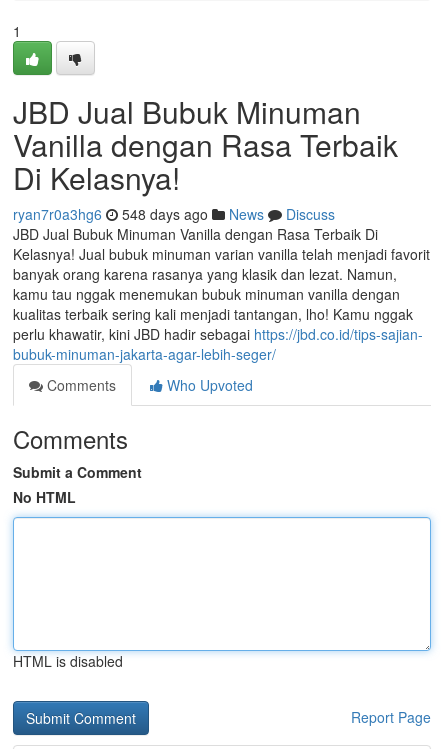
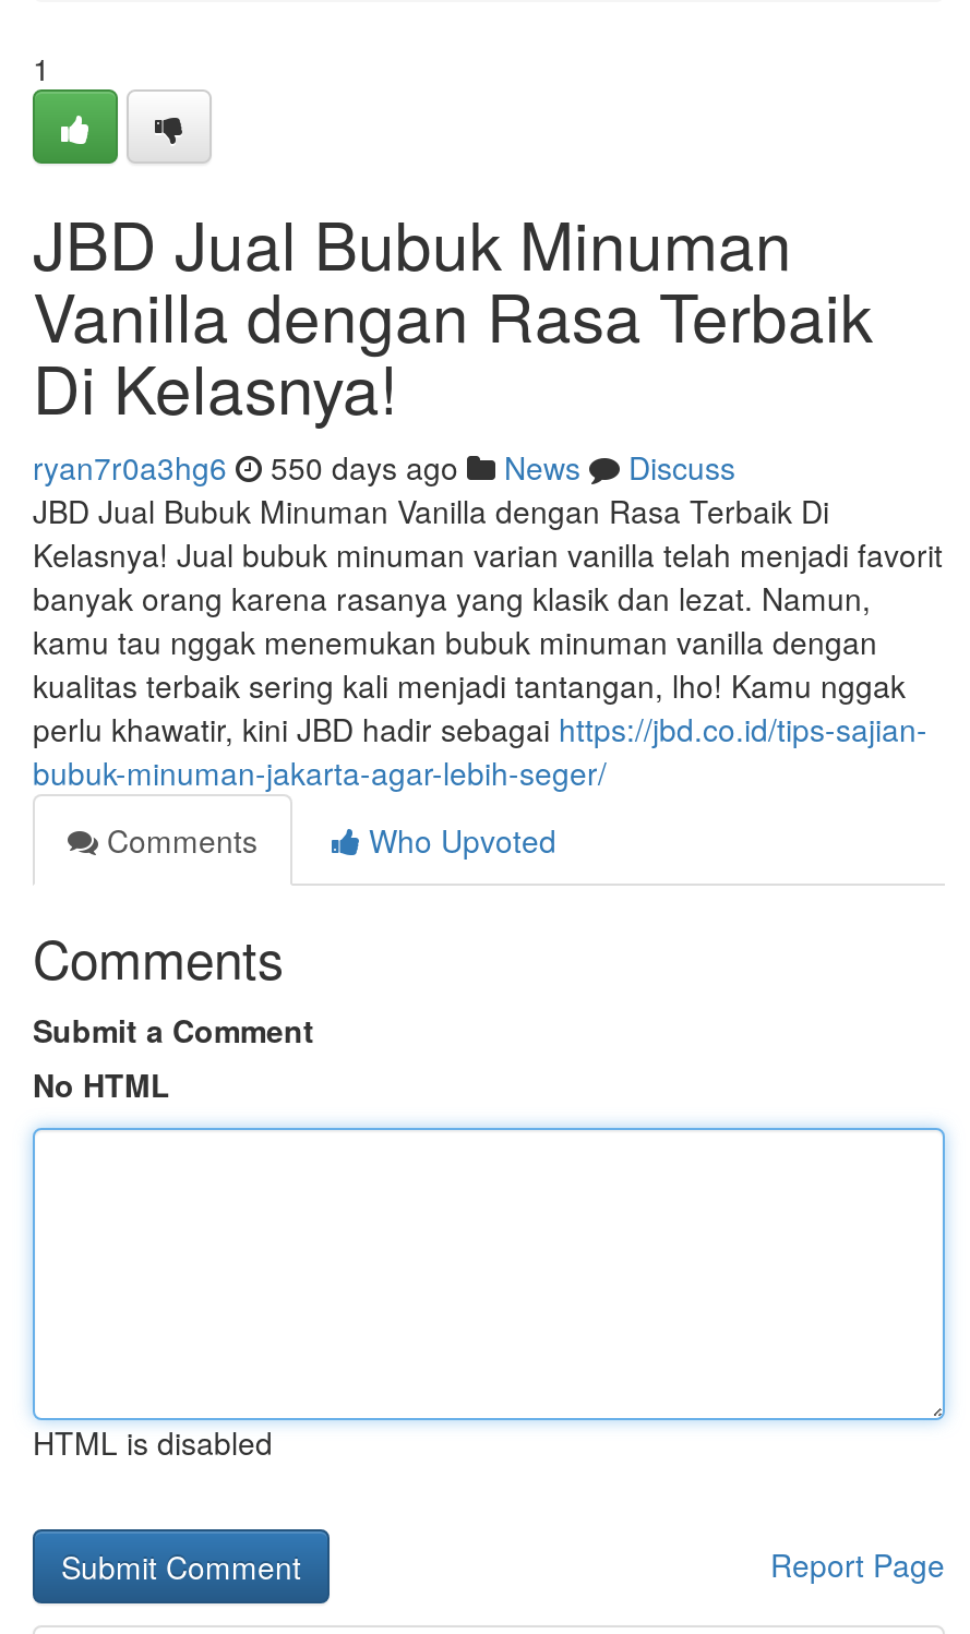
- ryan7r0a3hg6 548 days ago News Discuss
+ ryan7r0a3hg6 550 days ago News Discuss
